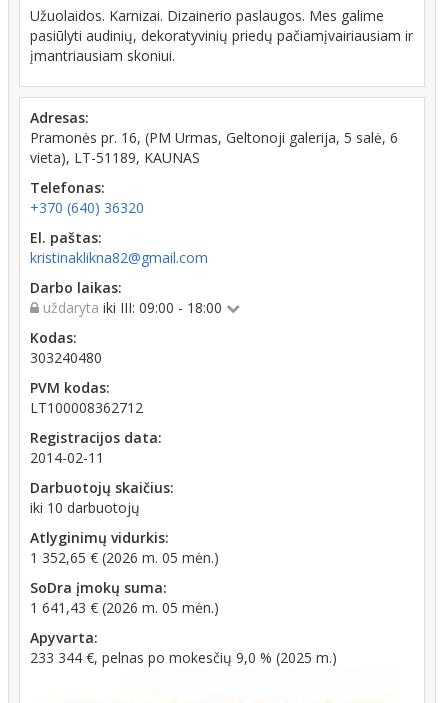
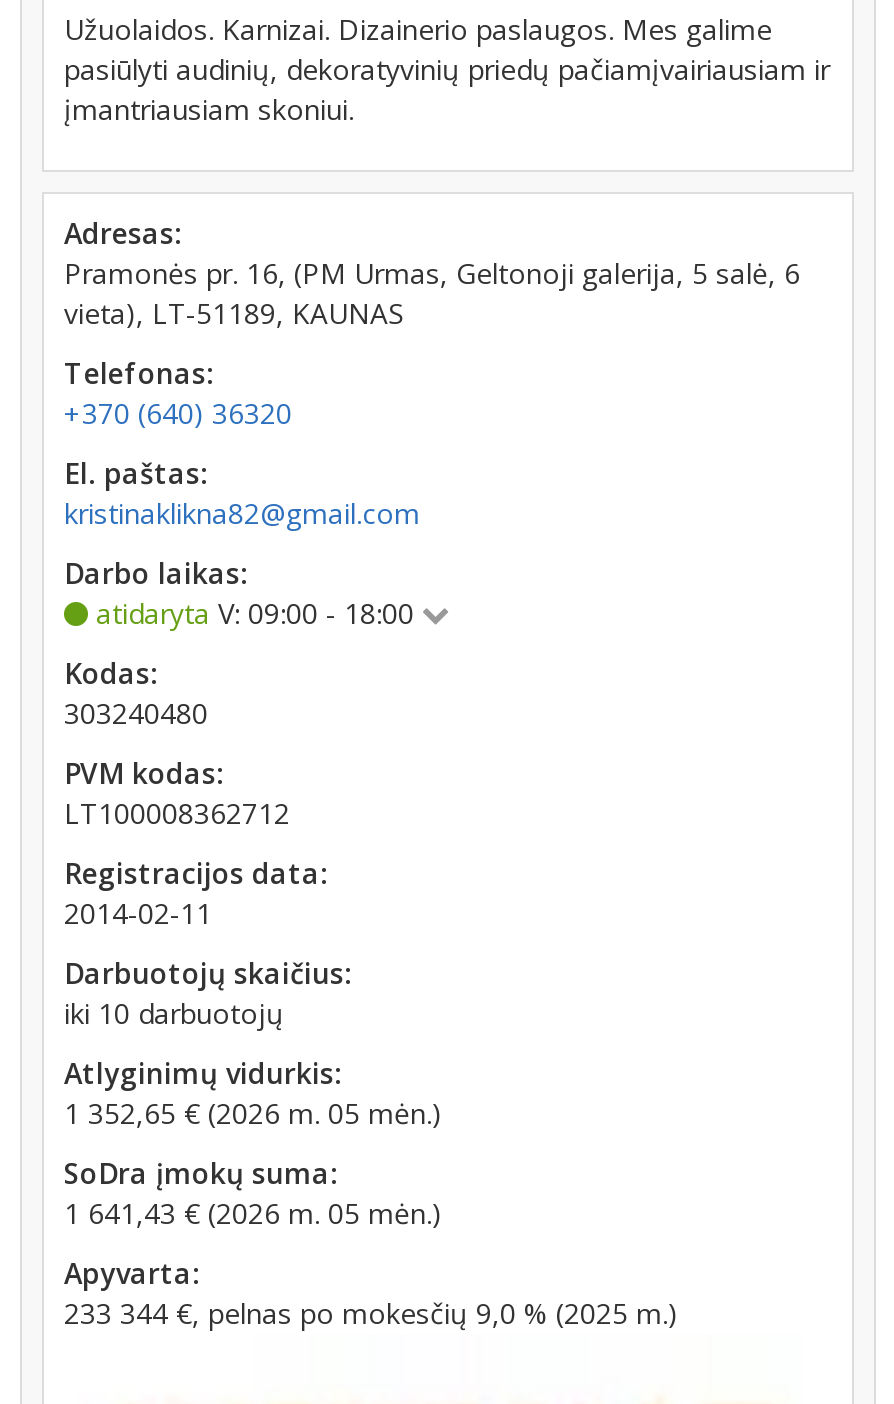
- uždaryta iki III: 09:00 - 18:00
+ atidaryta V: 09:00 - 18:00
